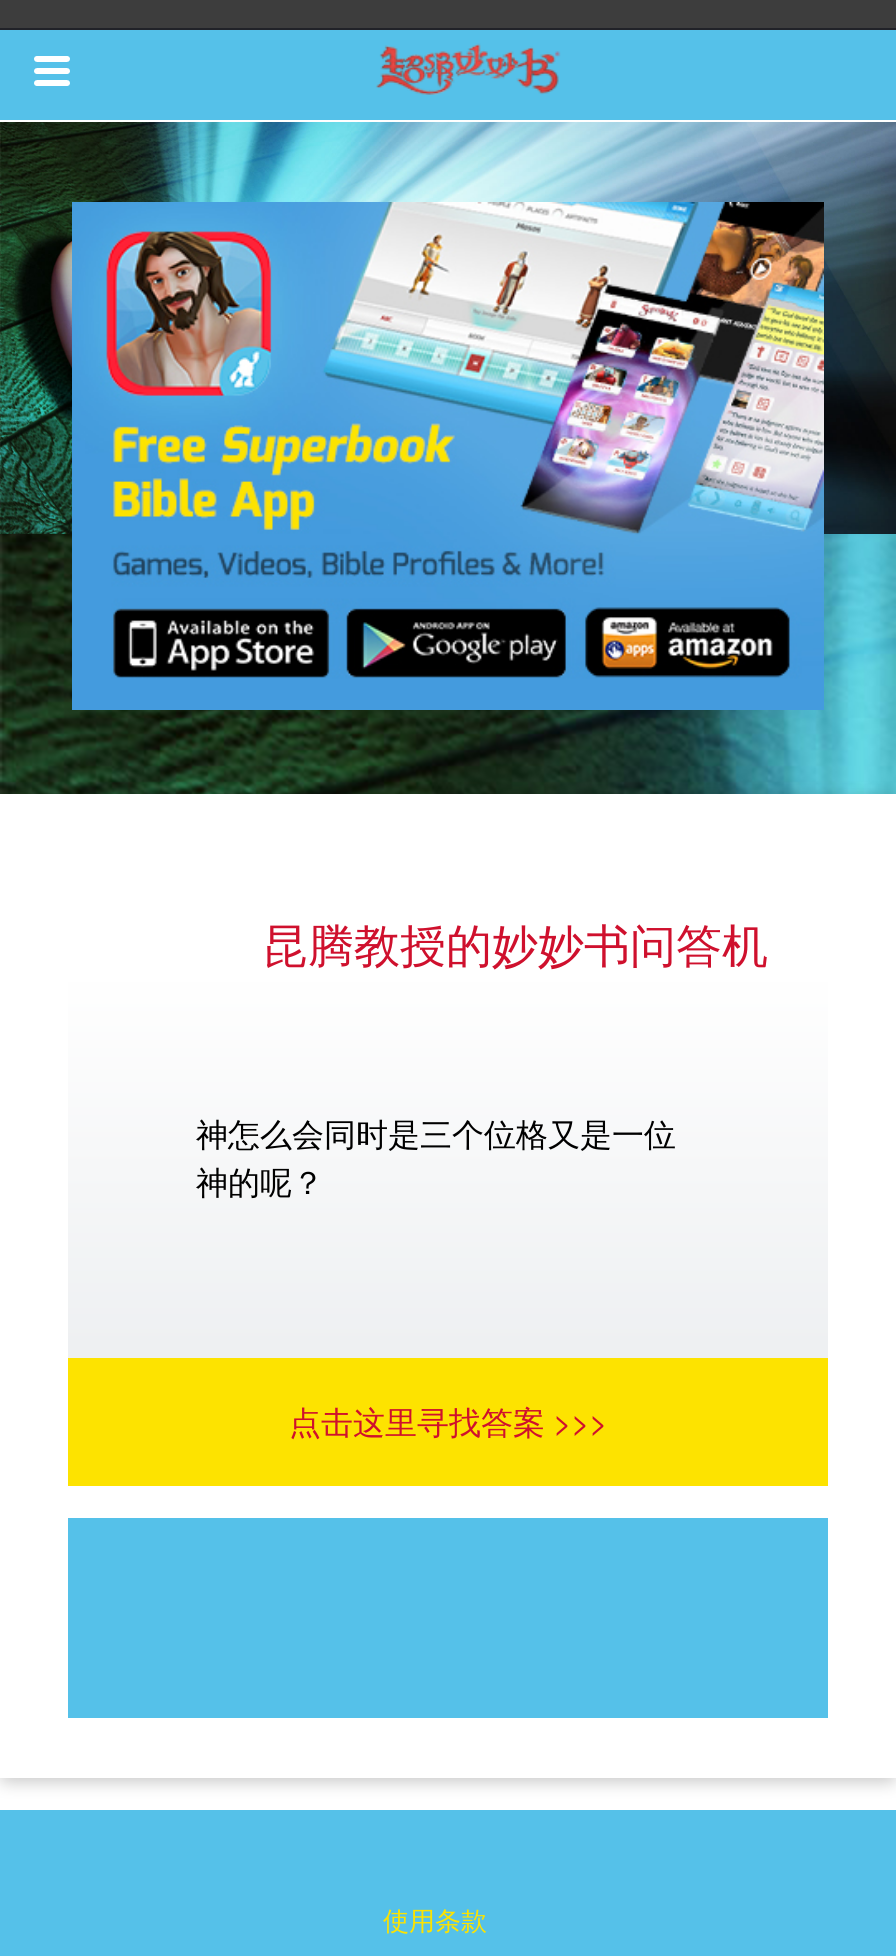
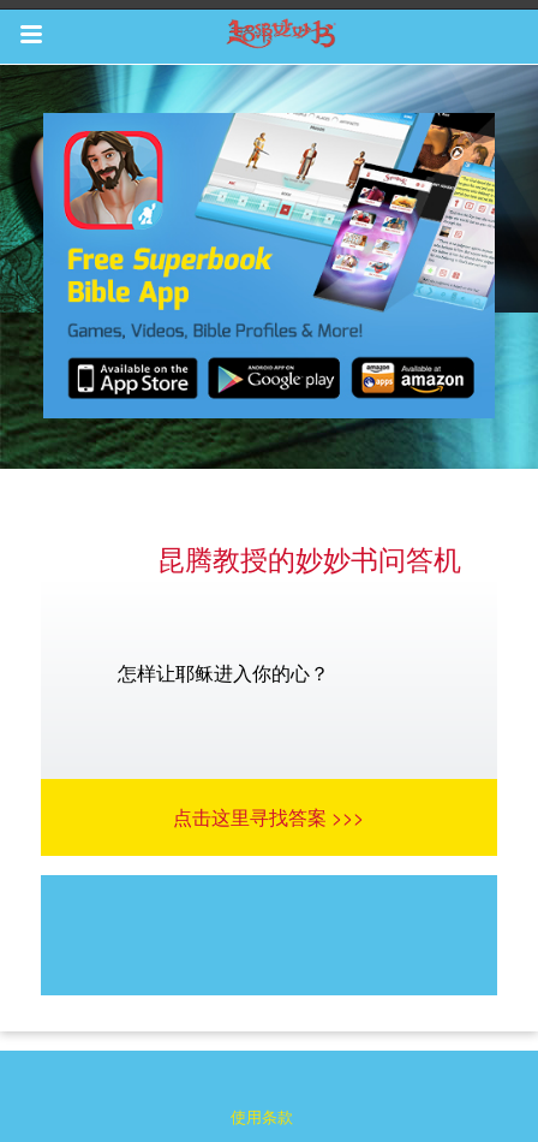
- 神怎么会同时是三个位格又是一位
- 神的呢？
+ 怎样让耶稣进入你的心？
